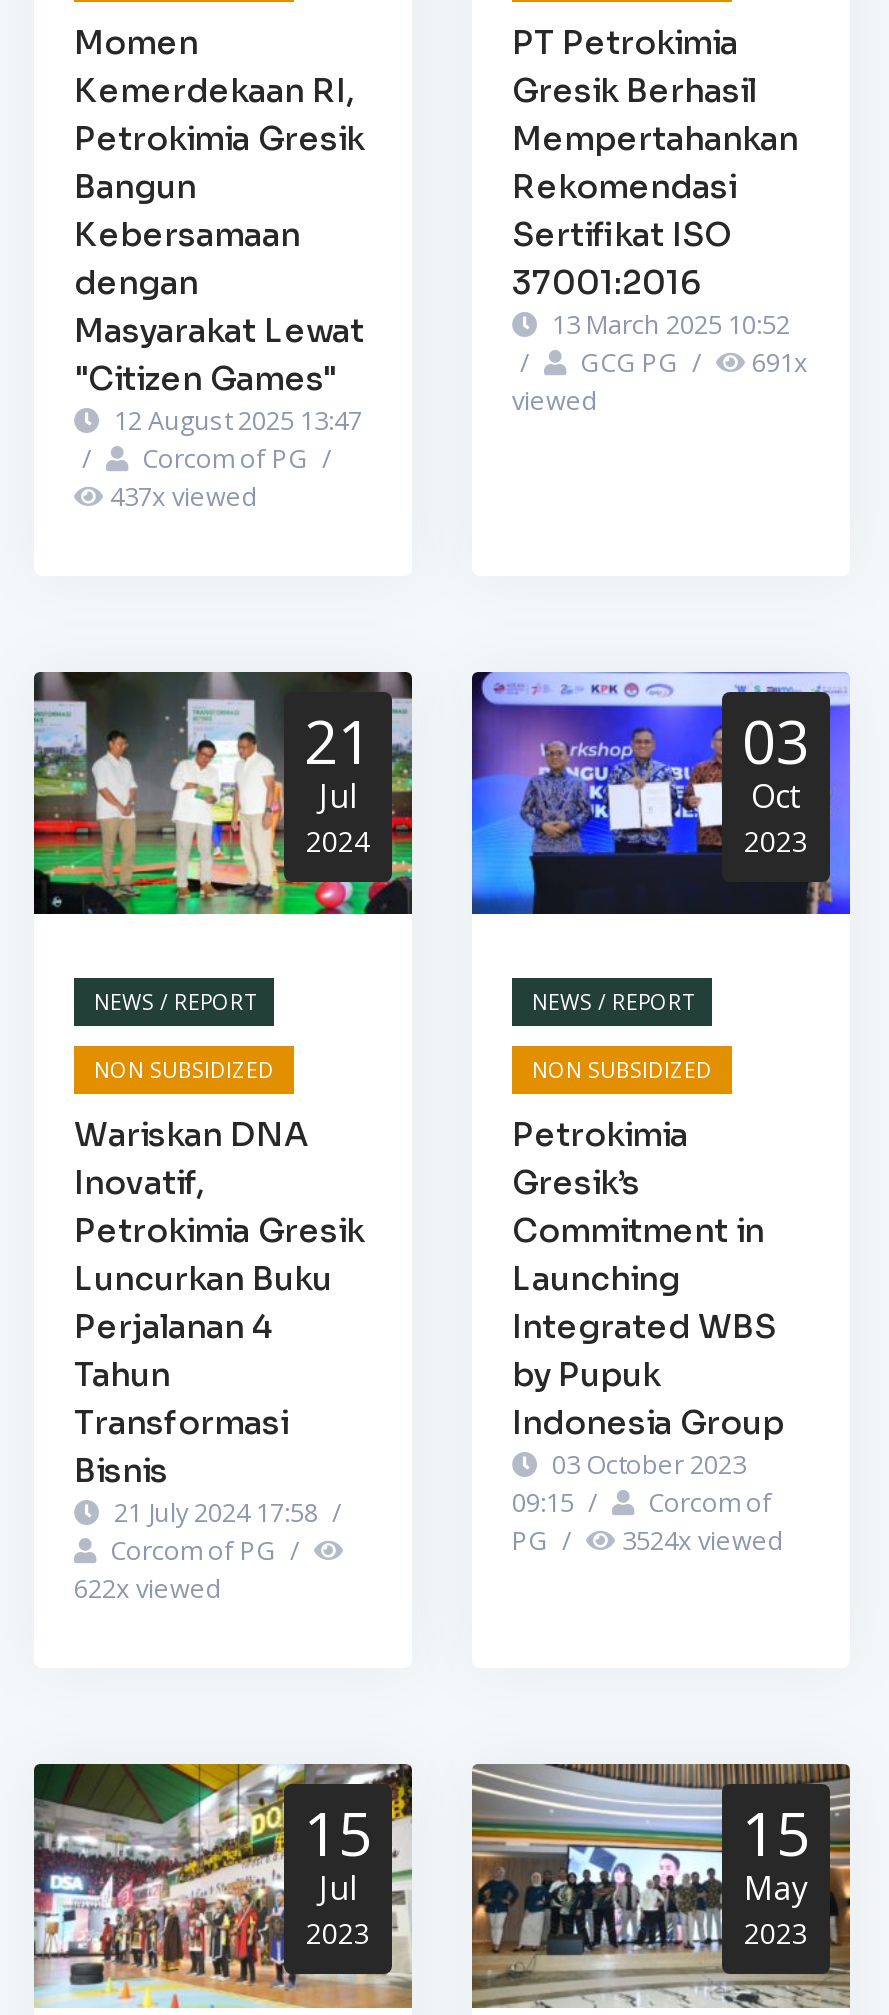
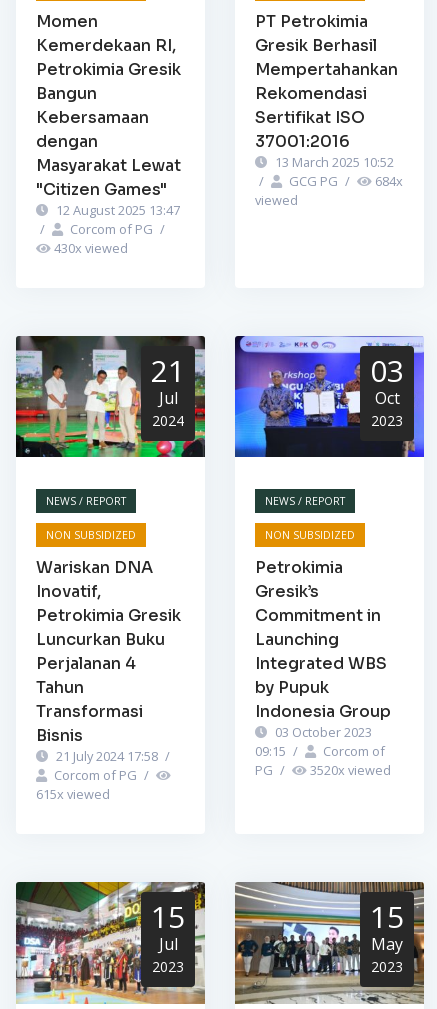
- 691x
+ 684x

- 437x viewed
+ 430x viewed

- PG / 3524x viewed
+ PG / 3520x viewed

- 622x viewed
+ 615x viewed
